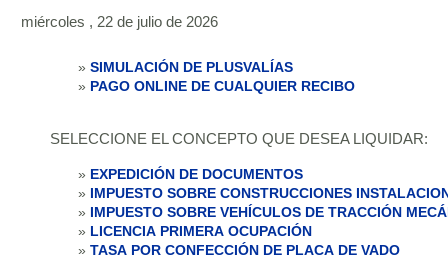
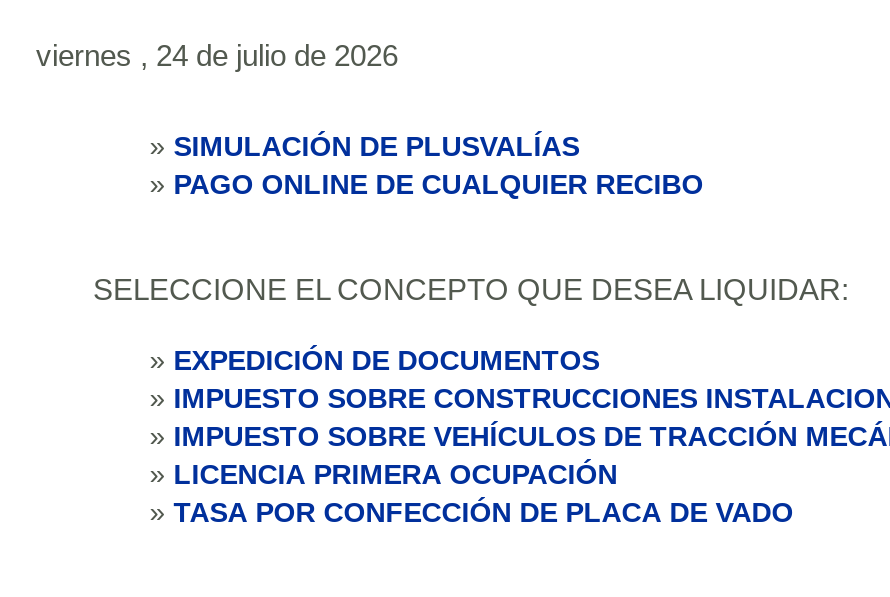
- miércoles , 22 de julio de 2026
+ viernes , 24 de julio de 2026
